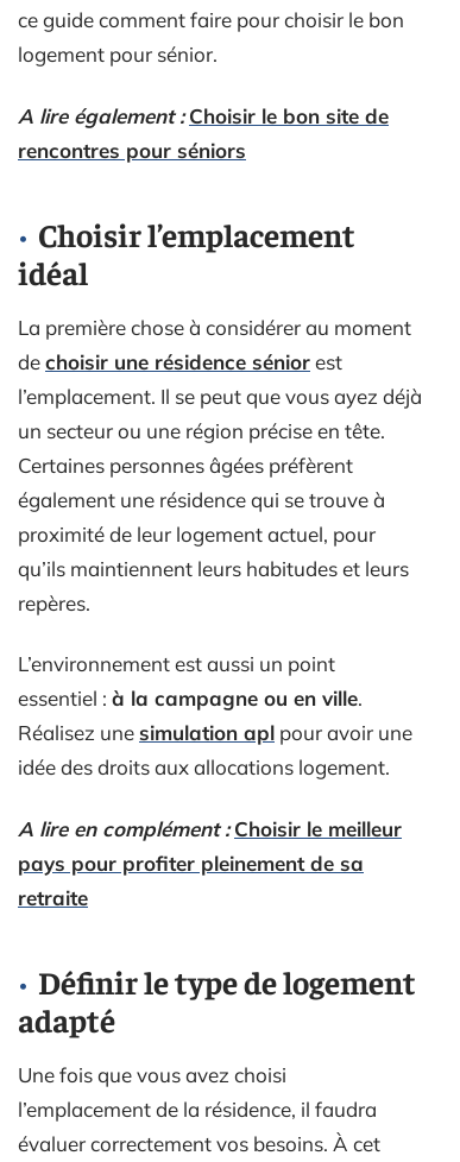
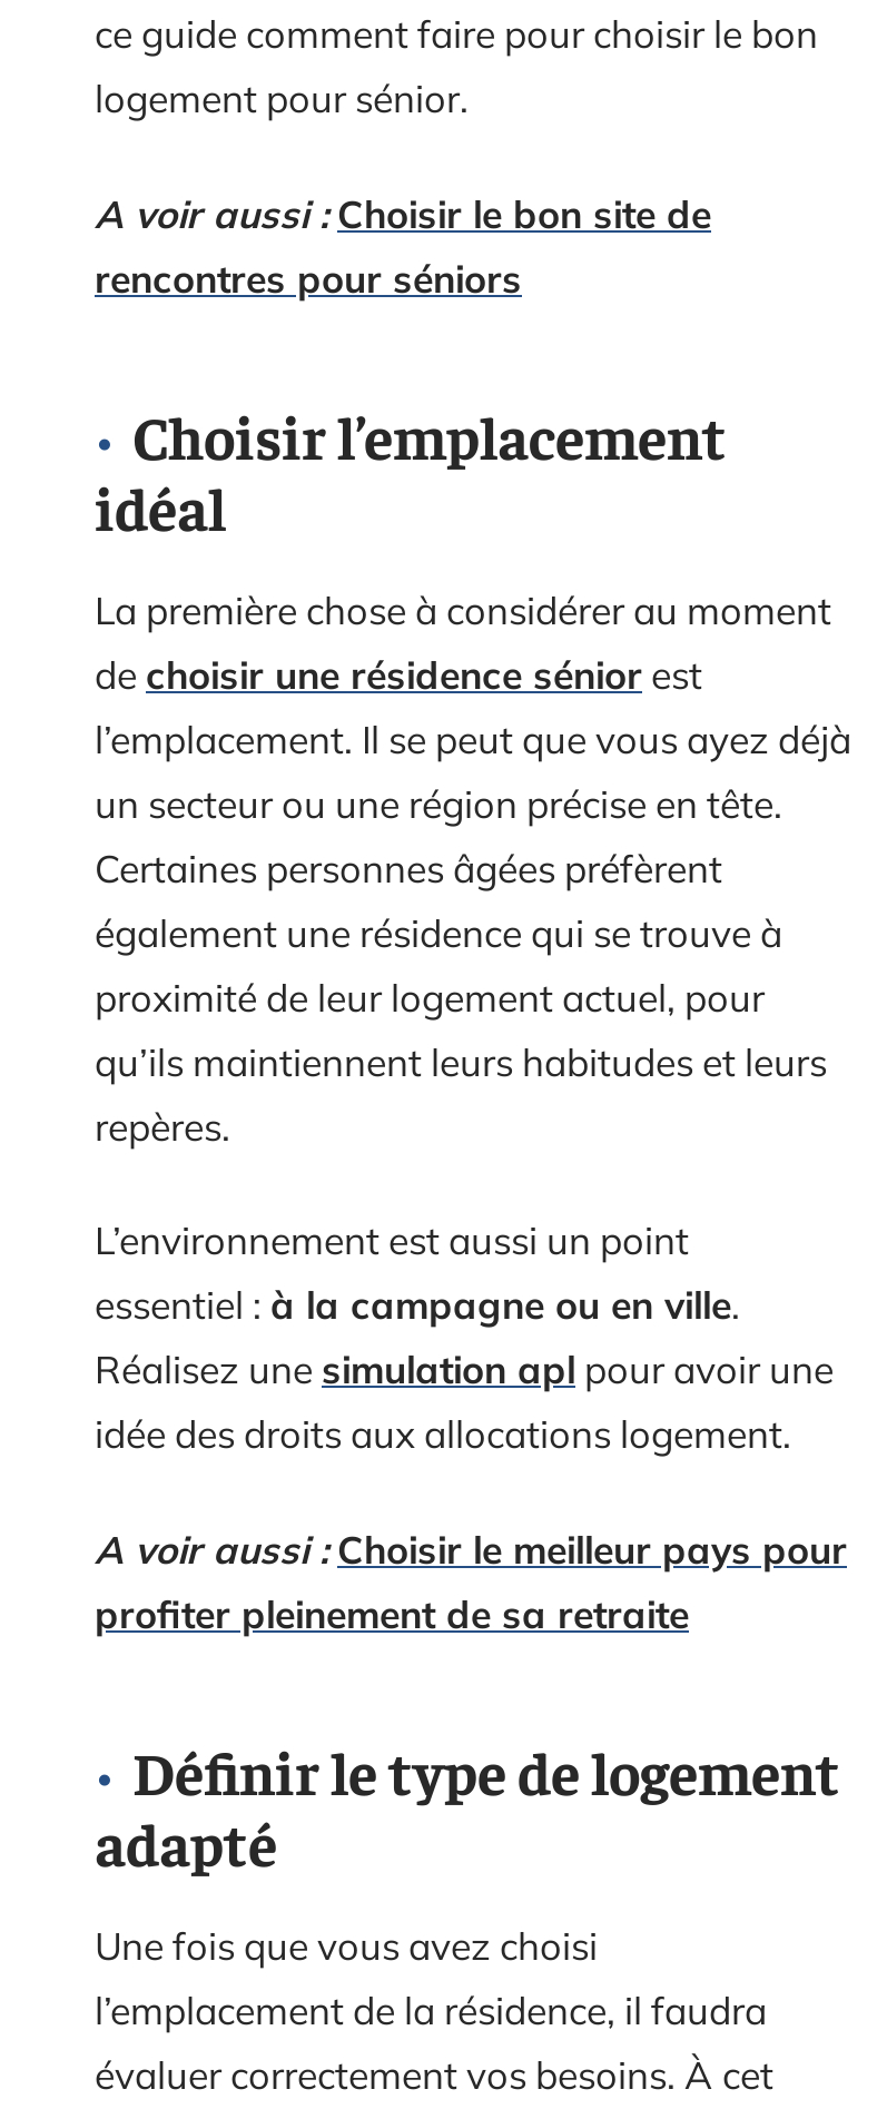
- A lire également : Choisir le bon site de
+ A voir aussi : Choisir le bon site de

- A lire en complément : Choisir le meilleur
- pays pour profiter pleinement de sa
- retraite
+ A voir aussi : Choisir le meilleur pays pour
+ profiter pleinement de sa retraite
